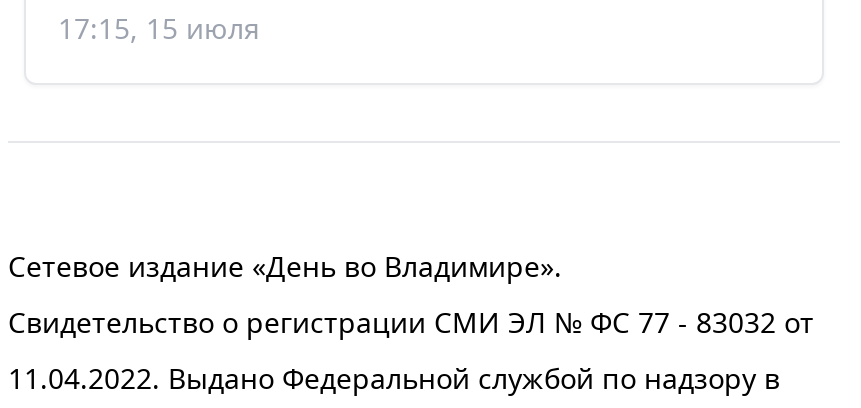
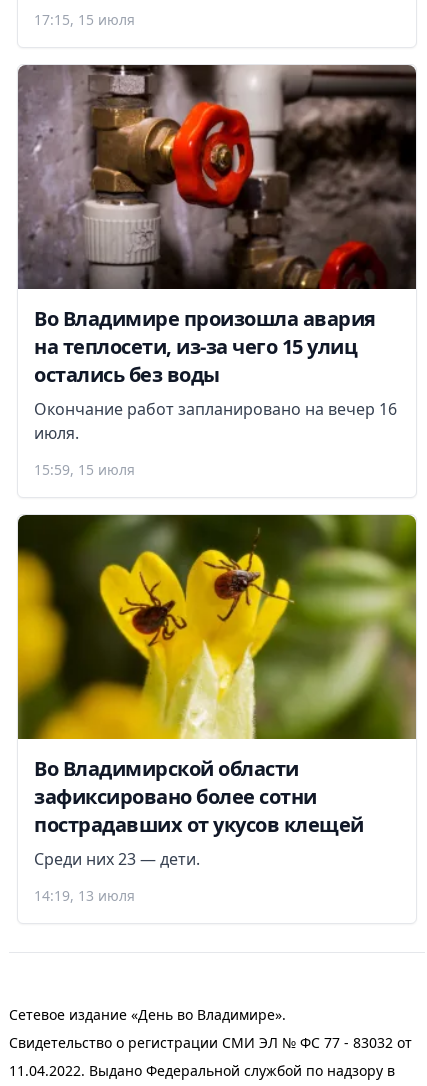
+ [image]
+ Во Владимире произошла авария
+ на теплосети, из-за чего 15 улиц
+ остались без воды
+ Окончание работ запланировано на вечер 16
+ июля.
+ 15:59, 15 июля

+ [image]
+ Во Владимирской области
+ зафиксировано более сотни
+ пострадавших от укусов клещей
+ Среди них 23 — дети.
+ 14:19, 13 июля
